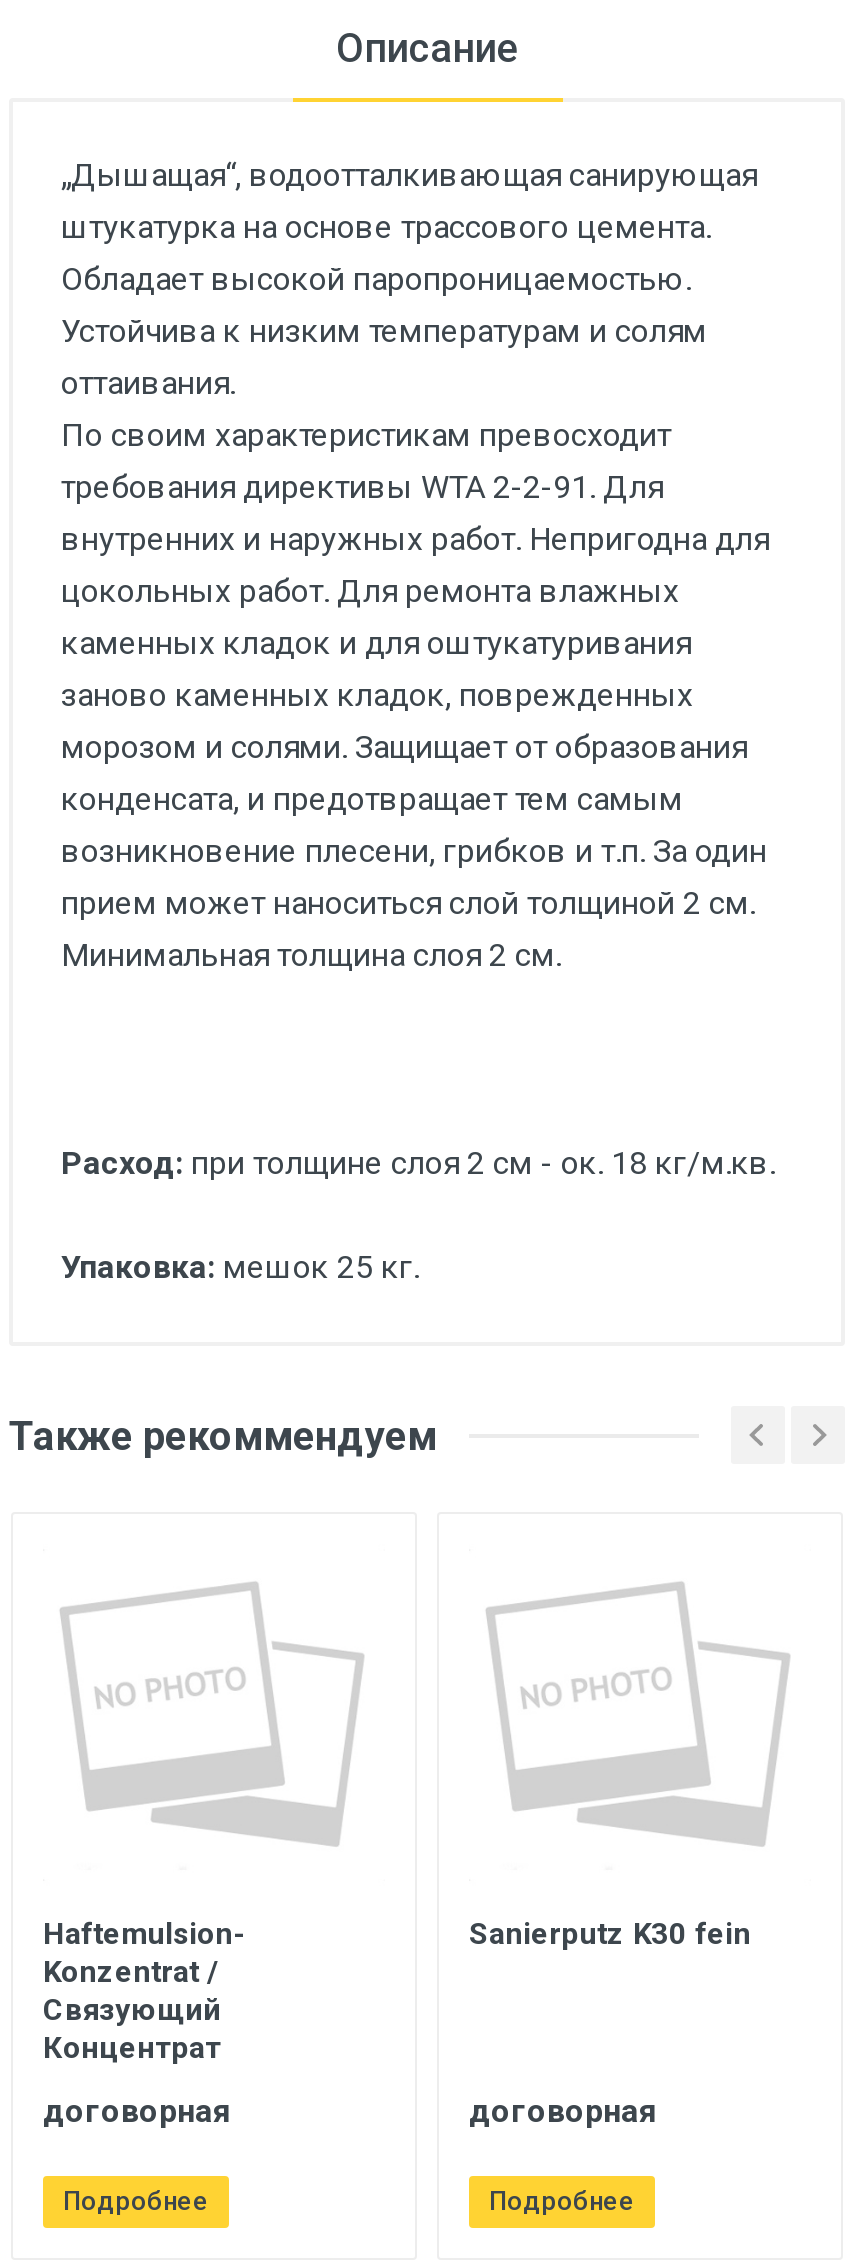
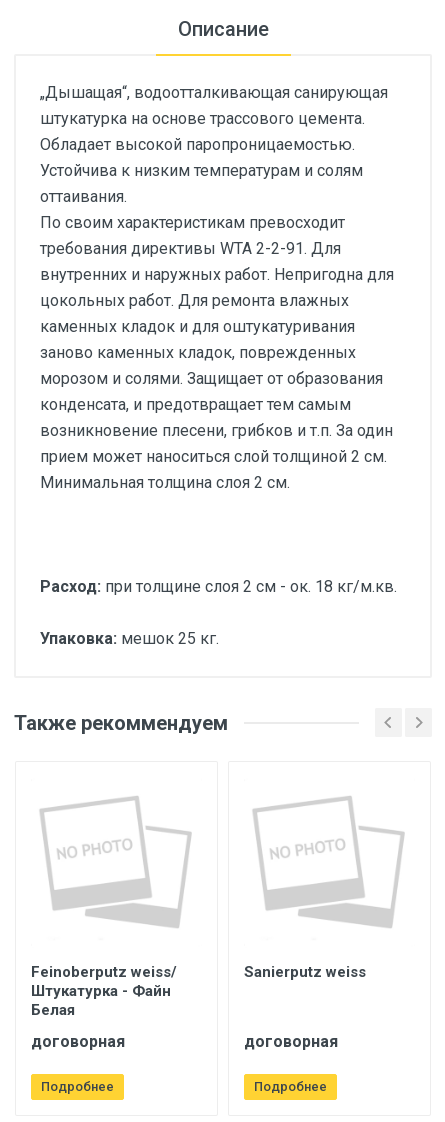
- Haftemulsion-
- Konzentrat /
- Связующий
- Концентрат
+ Feinoberputz weiss/
+ Штукатурка - Файн
+ Белая

- Sanierputz K30 fein
+ Sanierputz weiss
